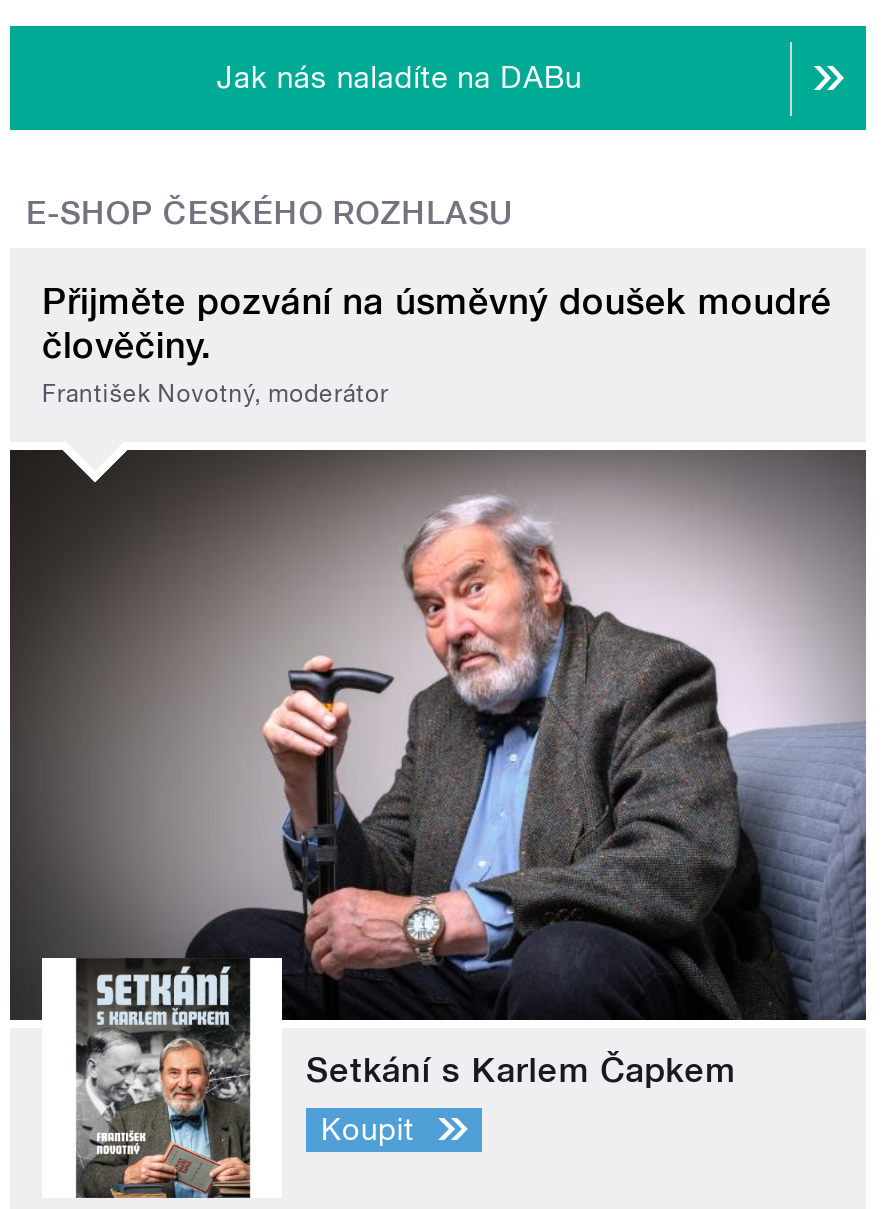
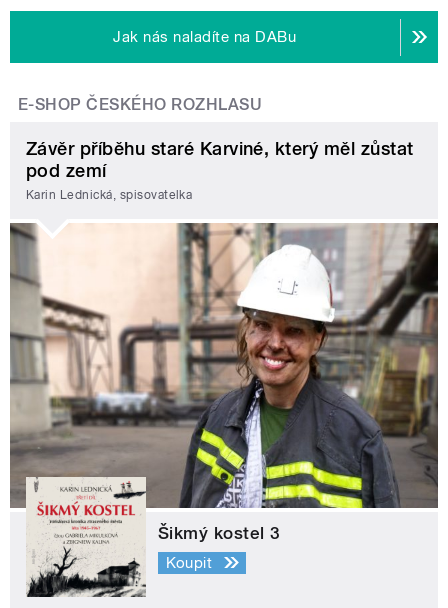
- Přijměte pozvání na úsměvný doušek moudré
- člověčiny.
- František Novotný, moderátor
+ Závěr příběhu staré Karviné, který měl zůstat
+ pod zemí
+ Karin Lednická, spisovatelka

- [image]
- Setkání s Karlem Čapkem
+ [image]
+ Šikmý kostel 3
